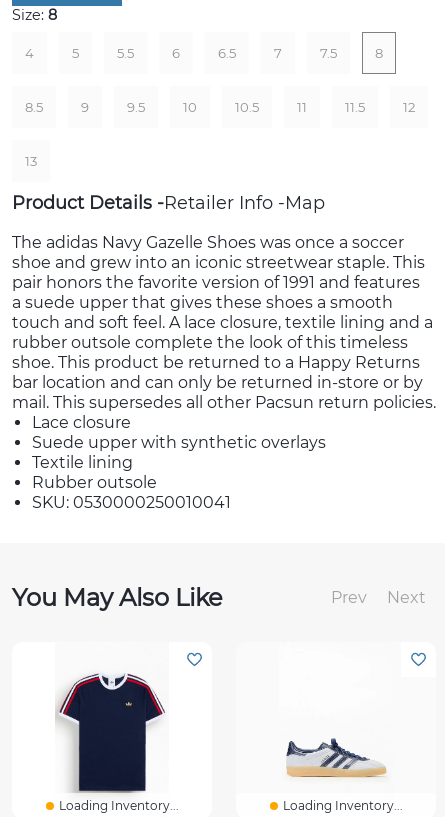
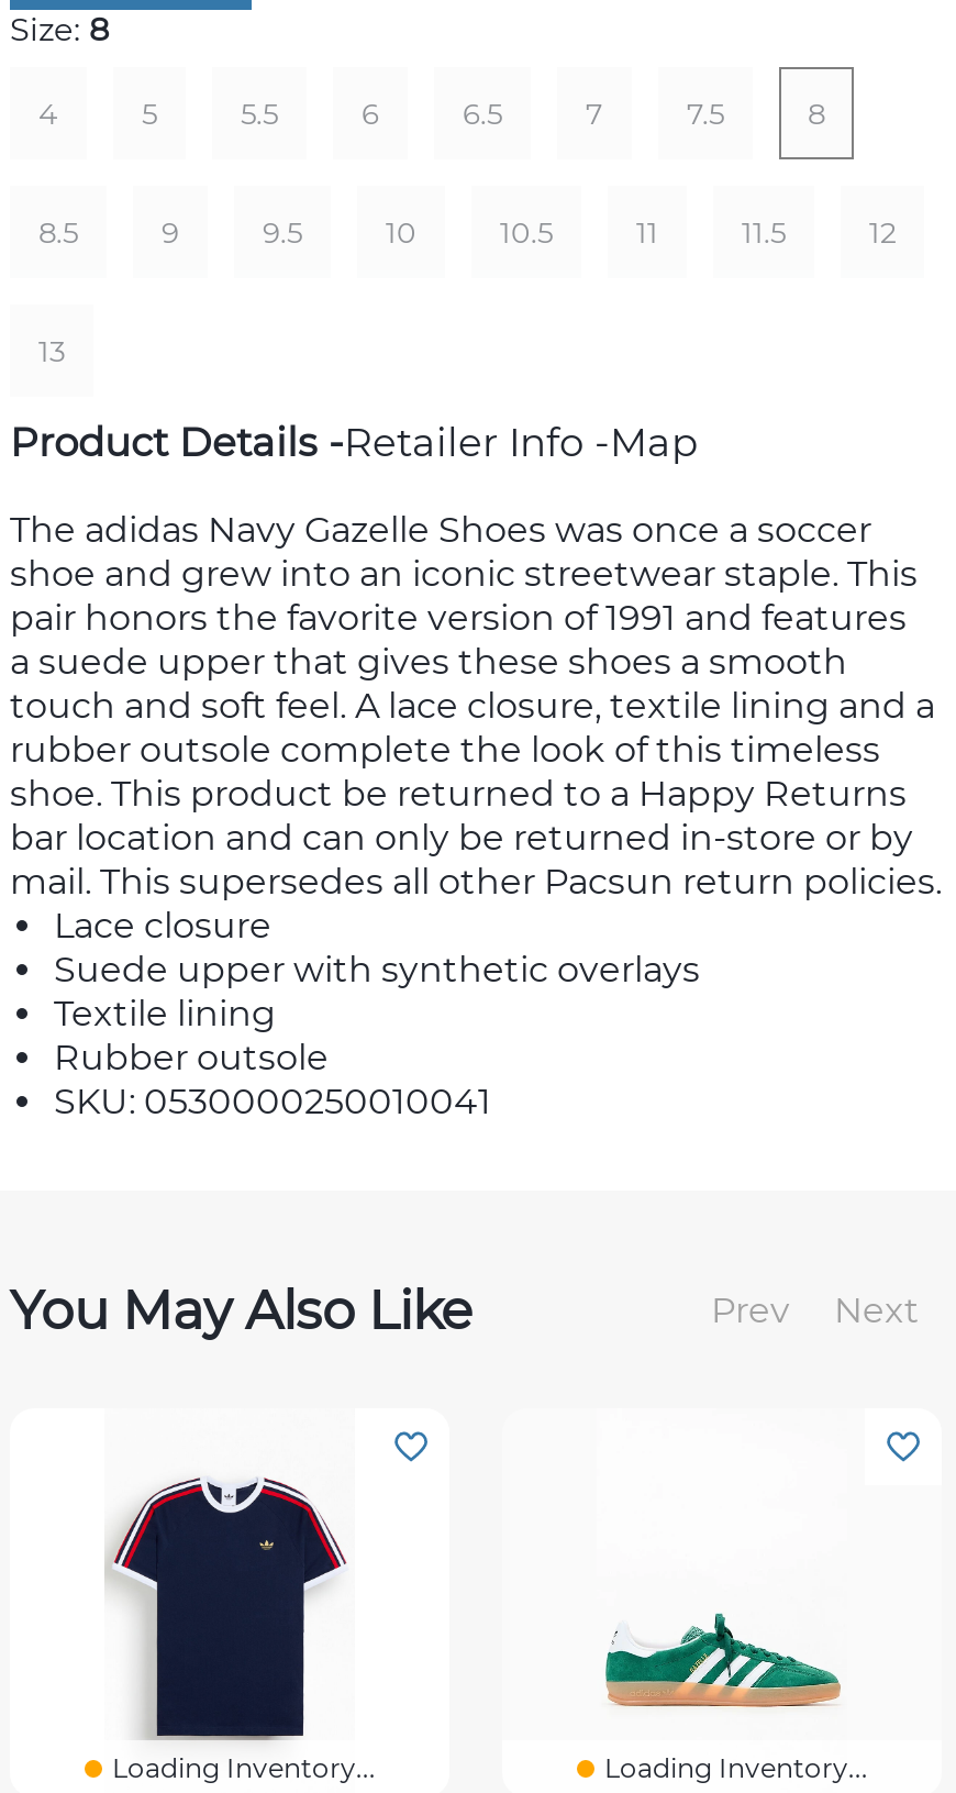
- [image]
+ [image]
